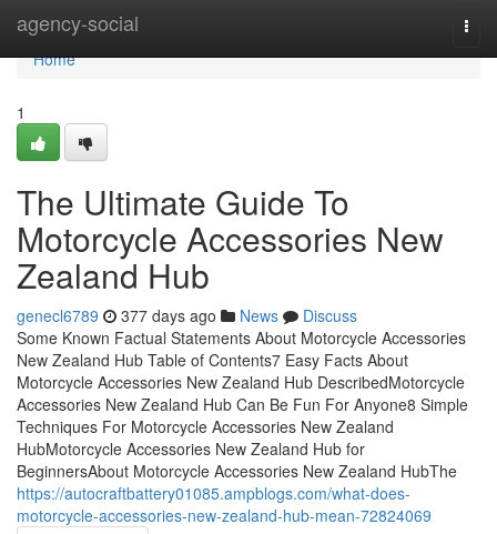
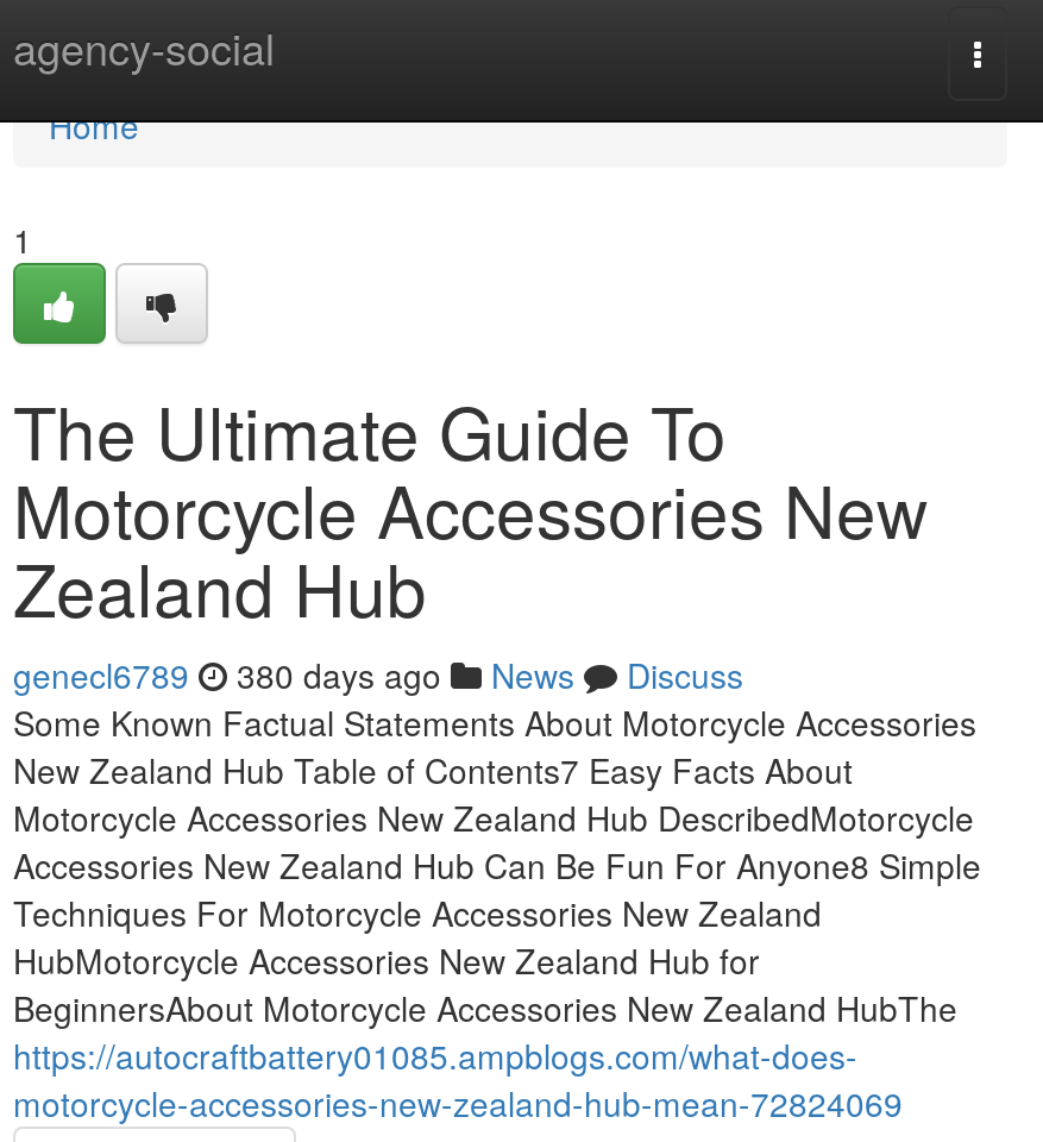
- genecl6789 377 days ago News Discuss
+ genecl6789 380 days ago News Discuss
